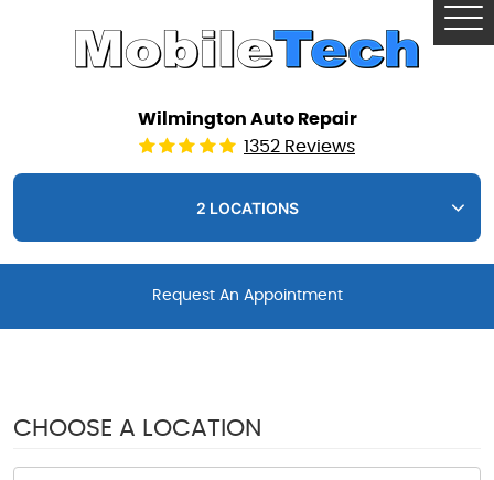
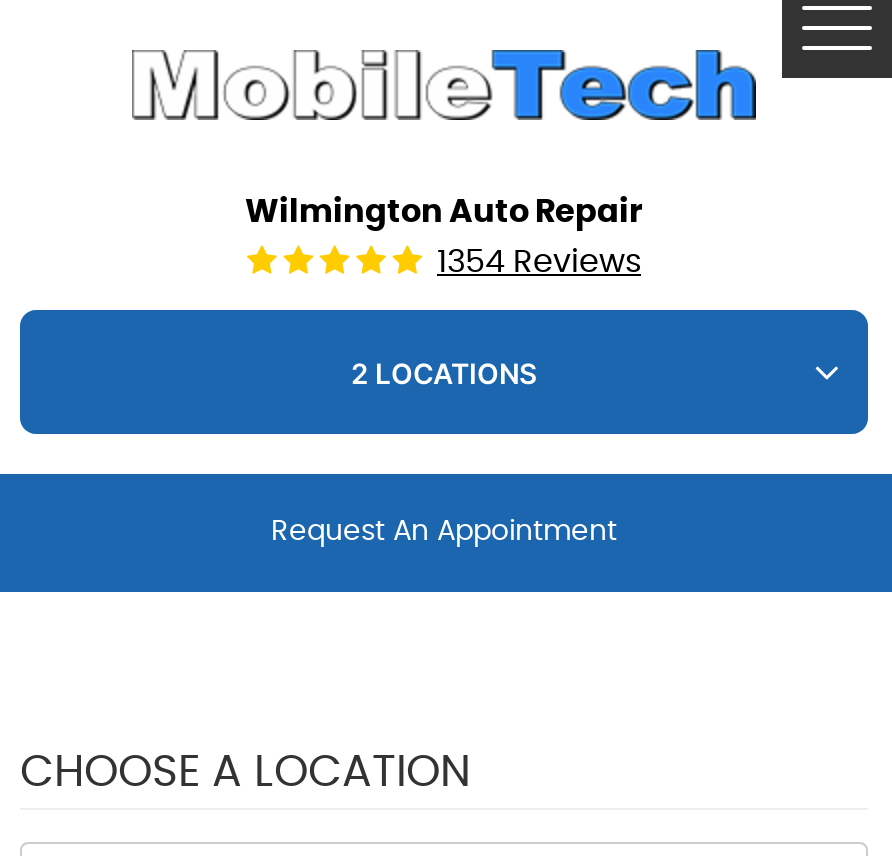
- 1352 Reviews
+ 1354 Reviews
